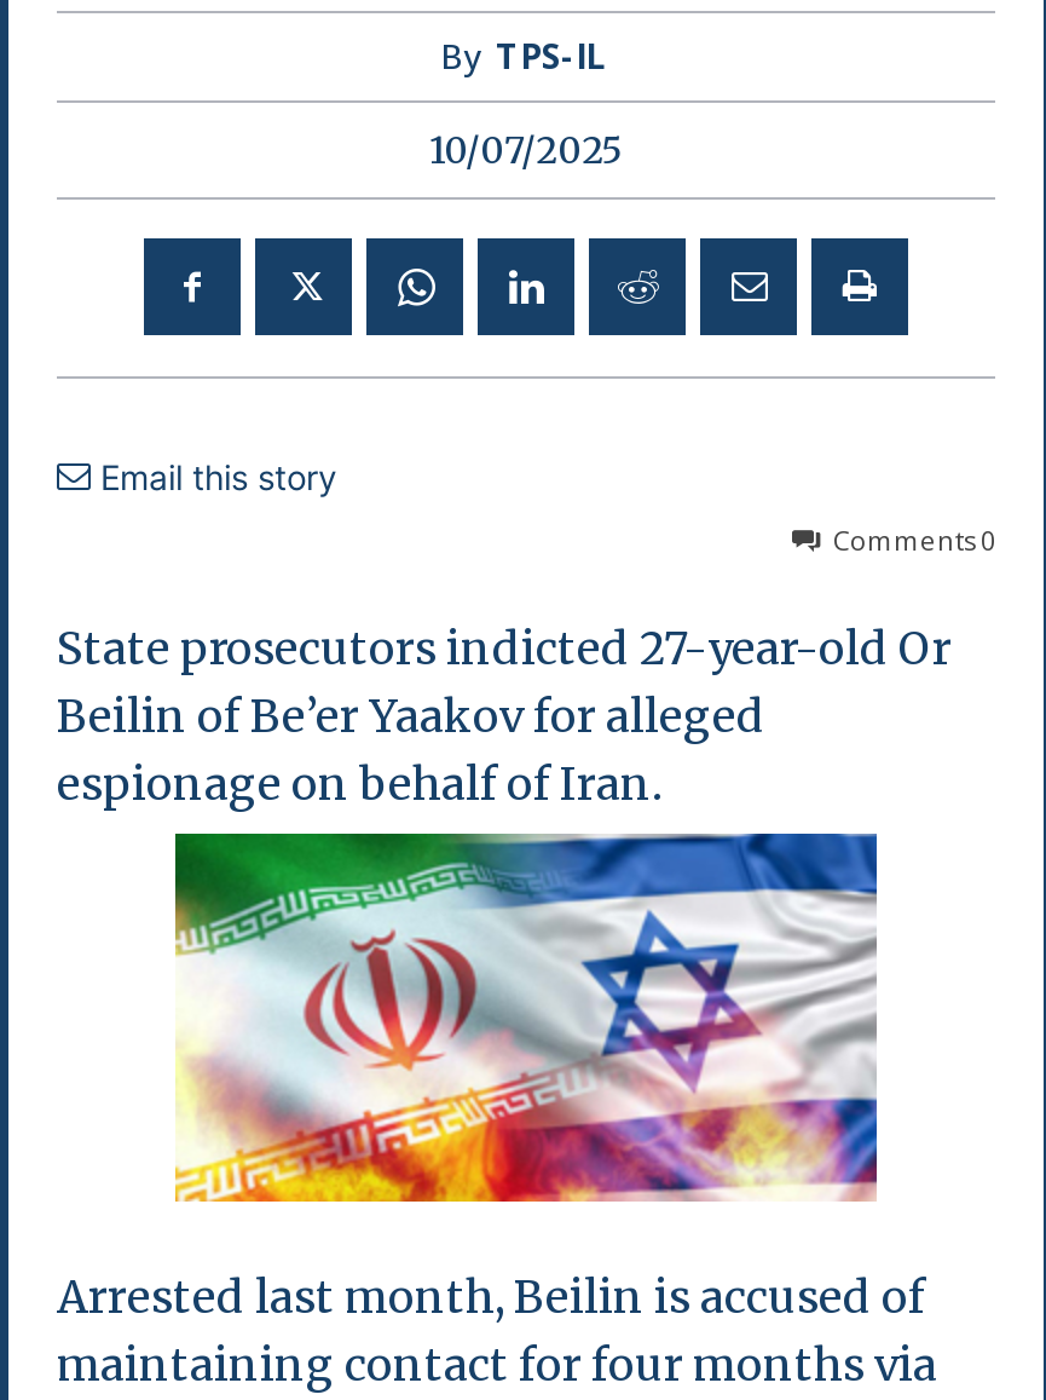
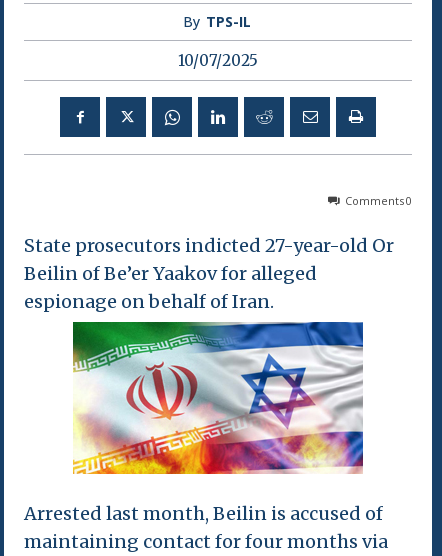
- Email this story
